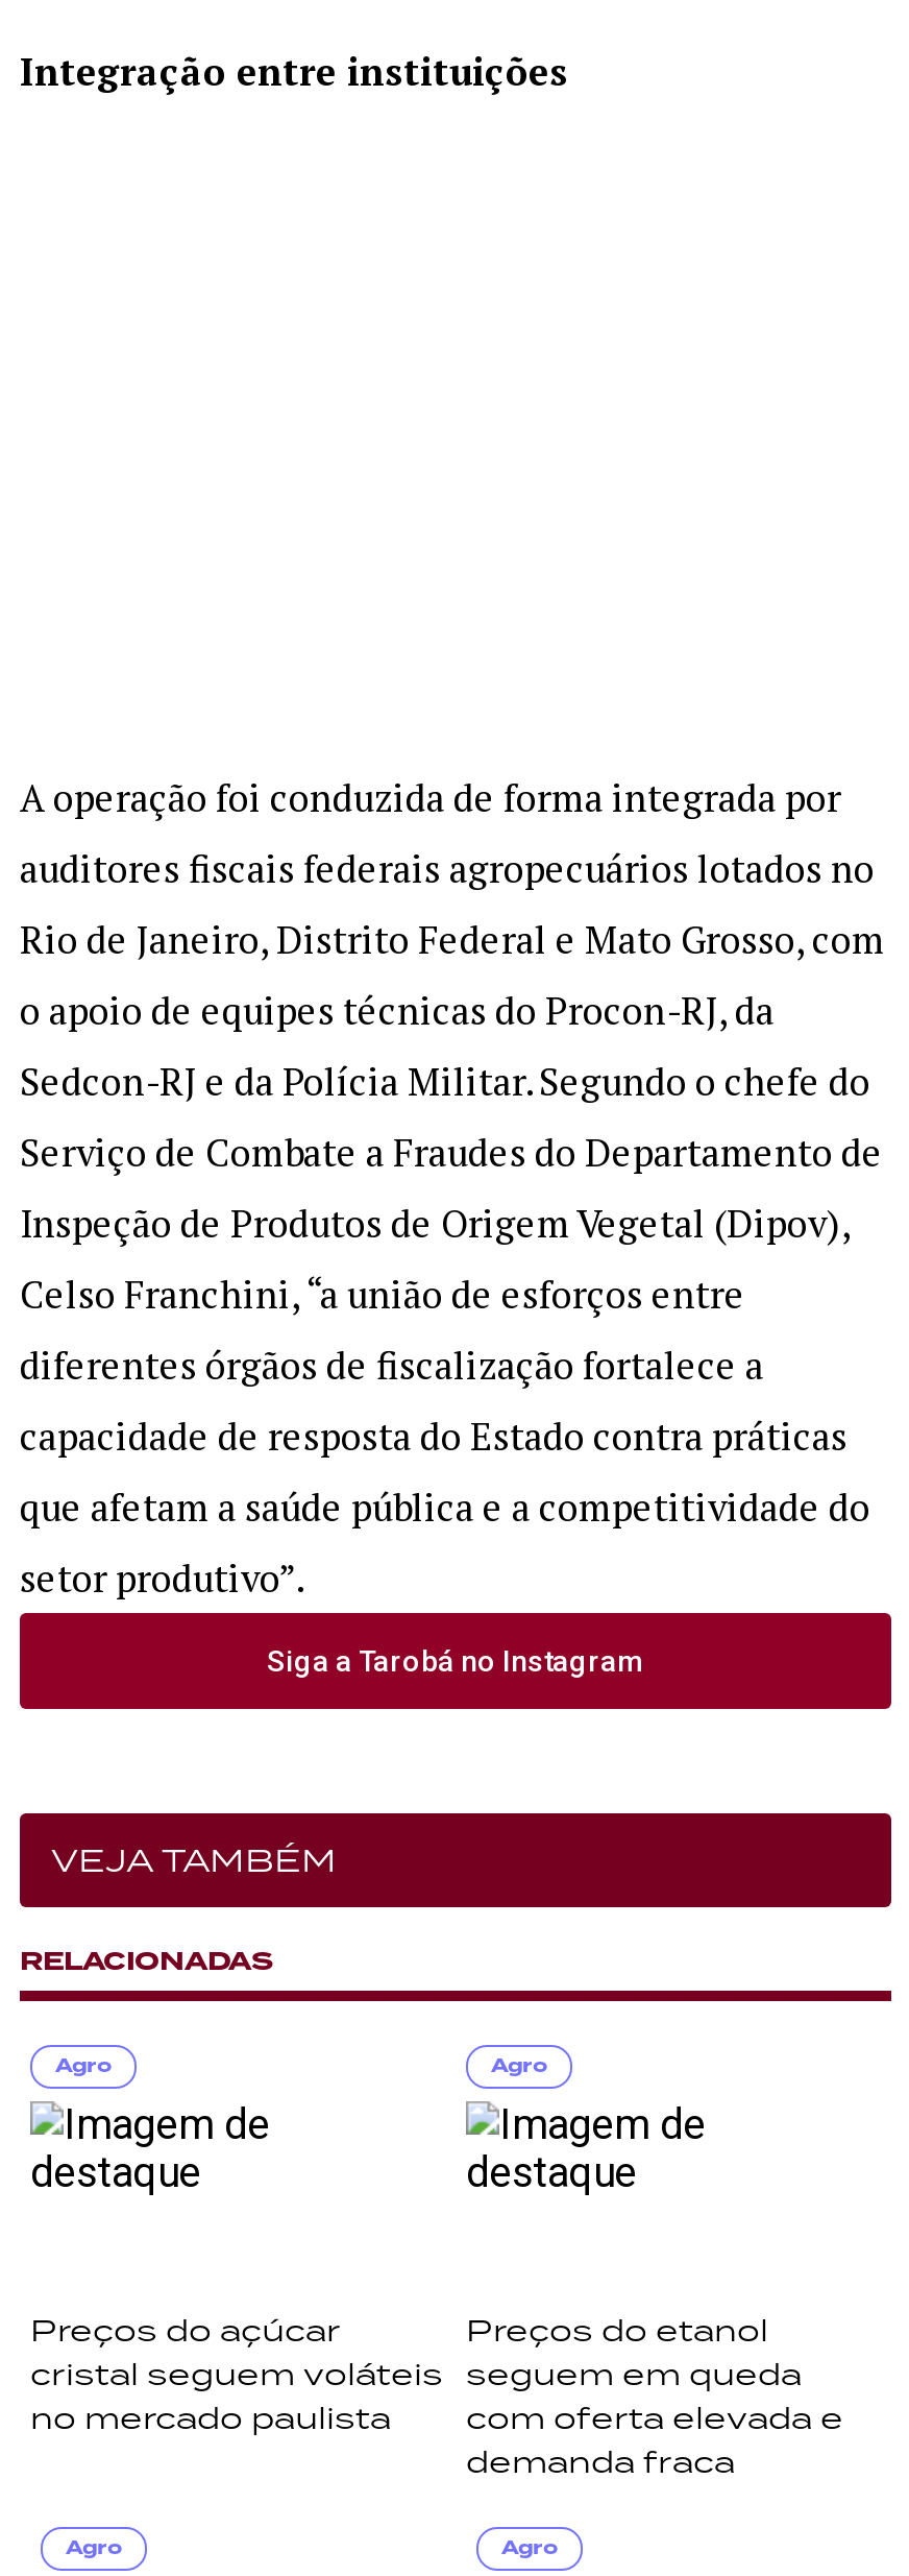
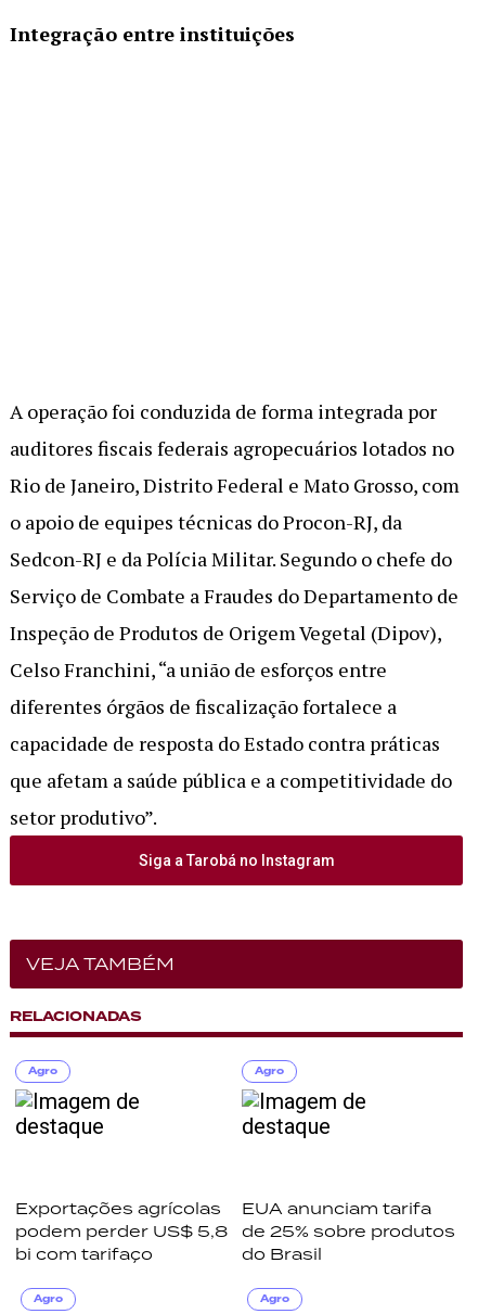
- Preços do açúcar
- cristal seguem voláteis
- no mercado paulista
+ Exportações agrícolas
+ podem perder US$ 5,8
+ bi com tarifaço

- Preços do etanol
- seguem em queda
- com oferta elevada e
- demanda fraca
+ EUA anunciam tarifa
+ de 25% sobre produtos
+ do Brasil
